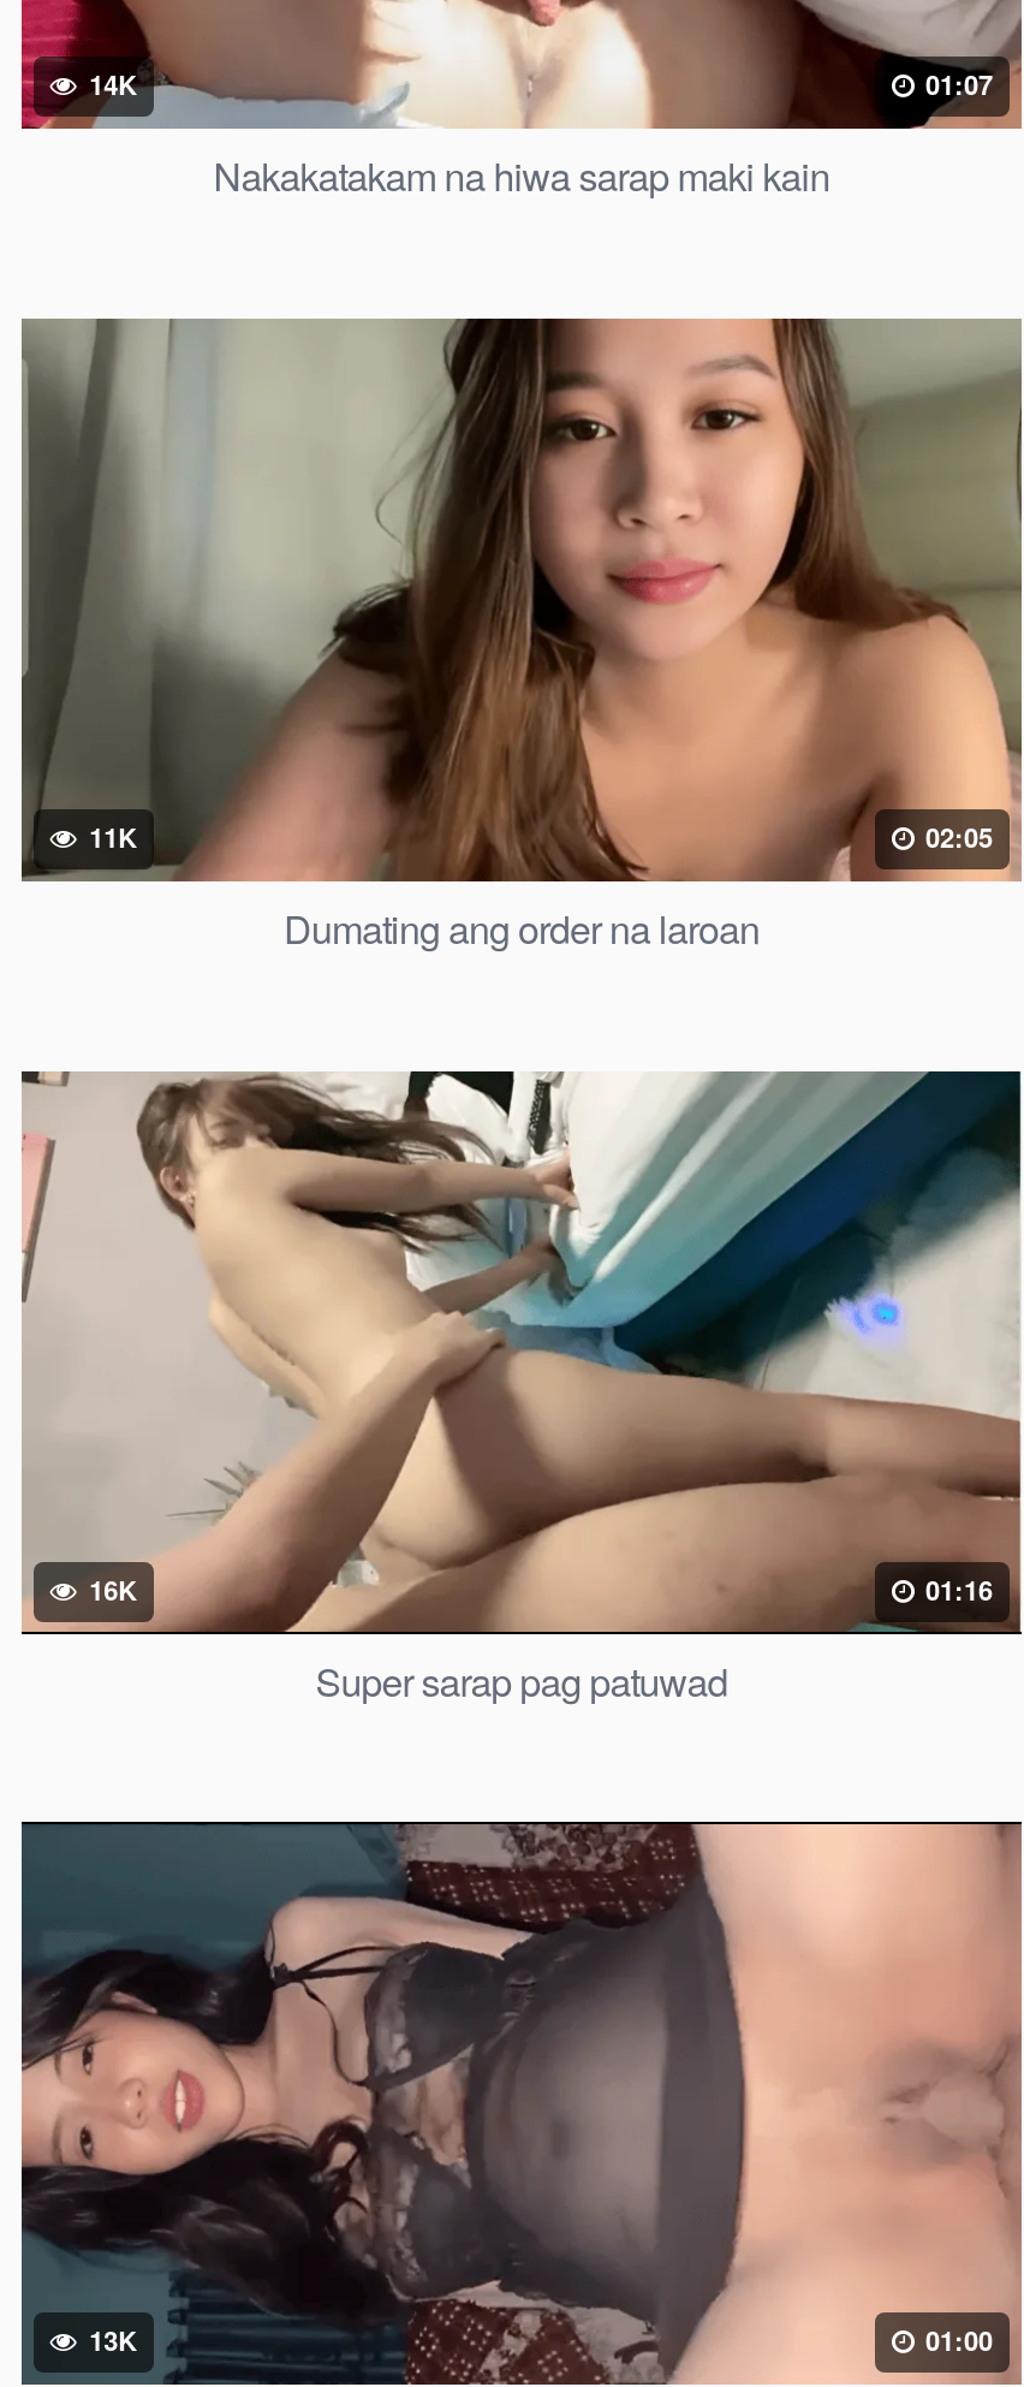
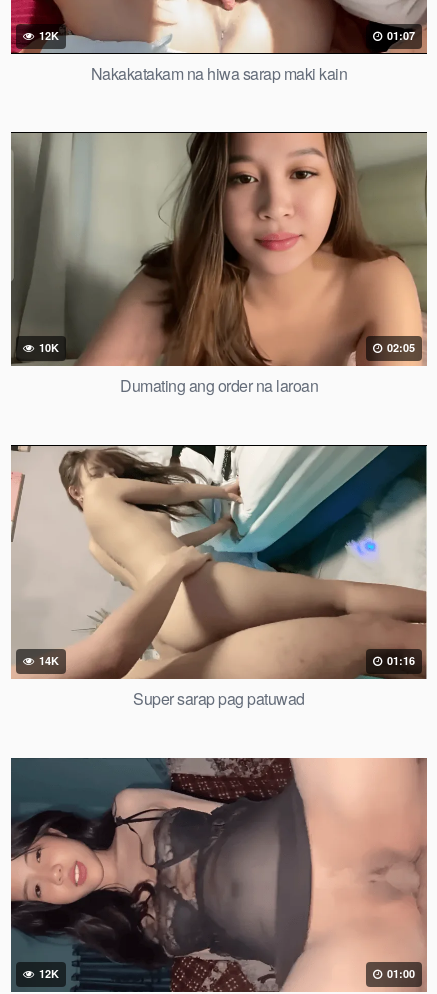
- 14K
+ 12K

- 11K
+ 10K

- 16K
+ 14K

- 13K
+ 12K
